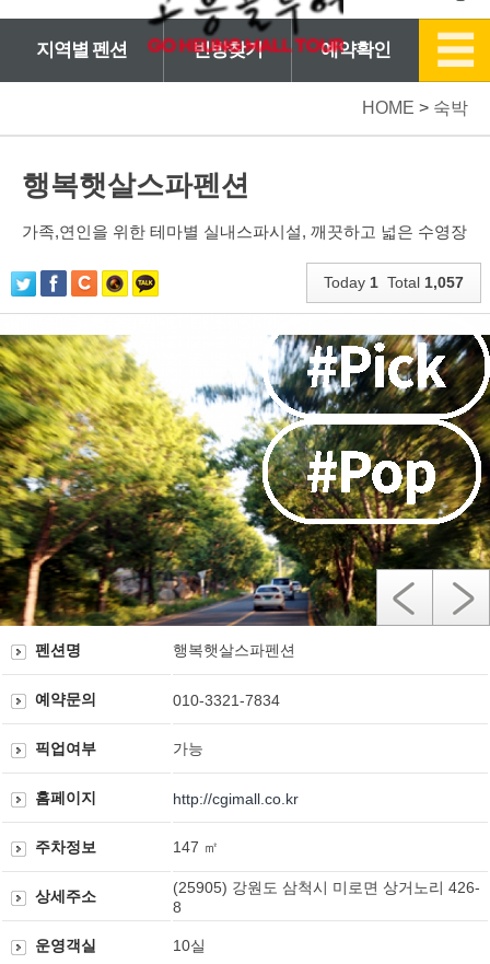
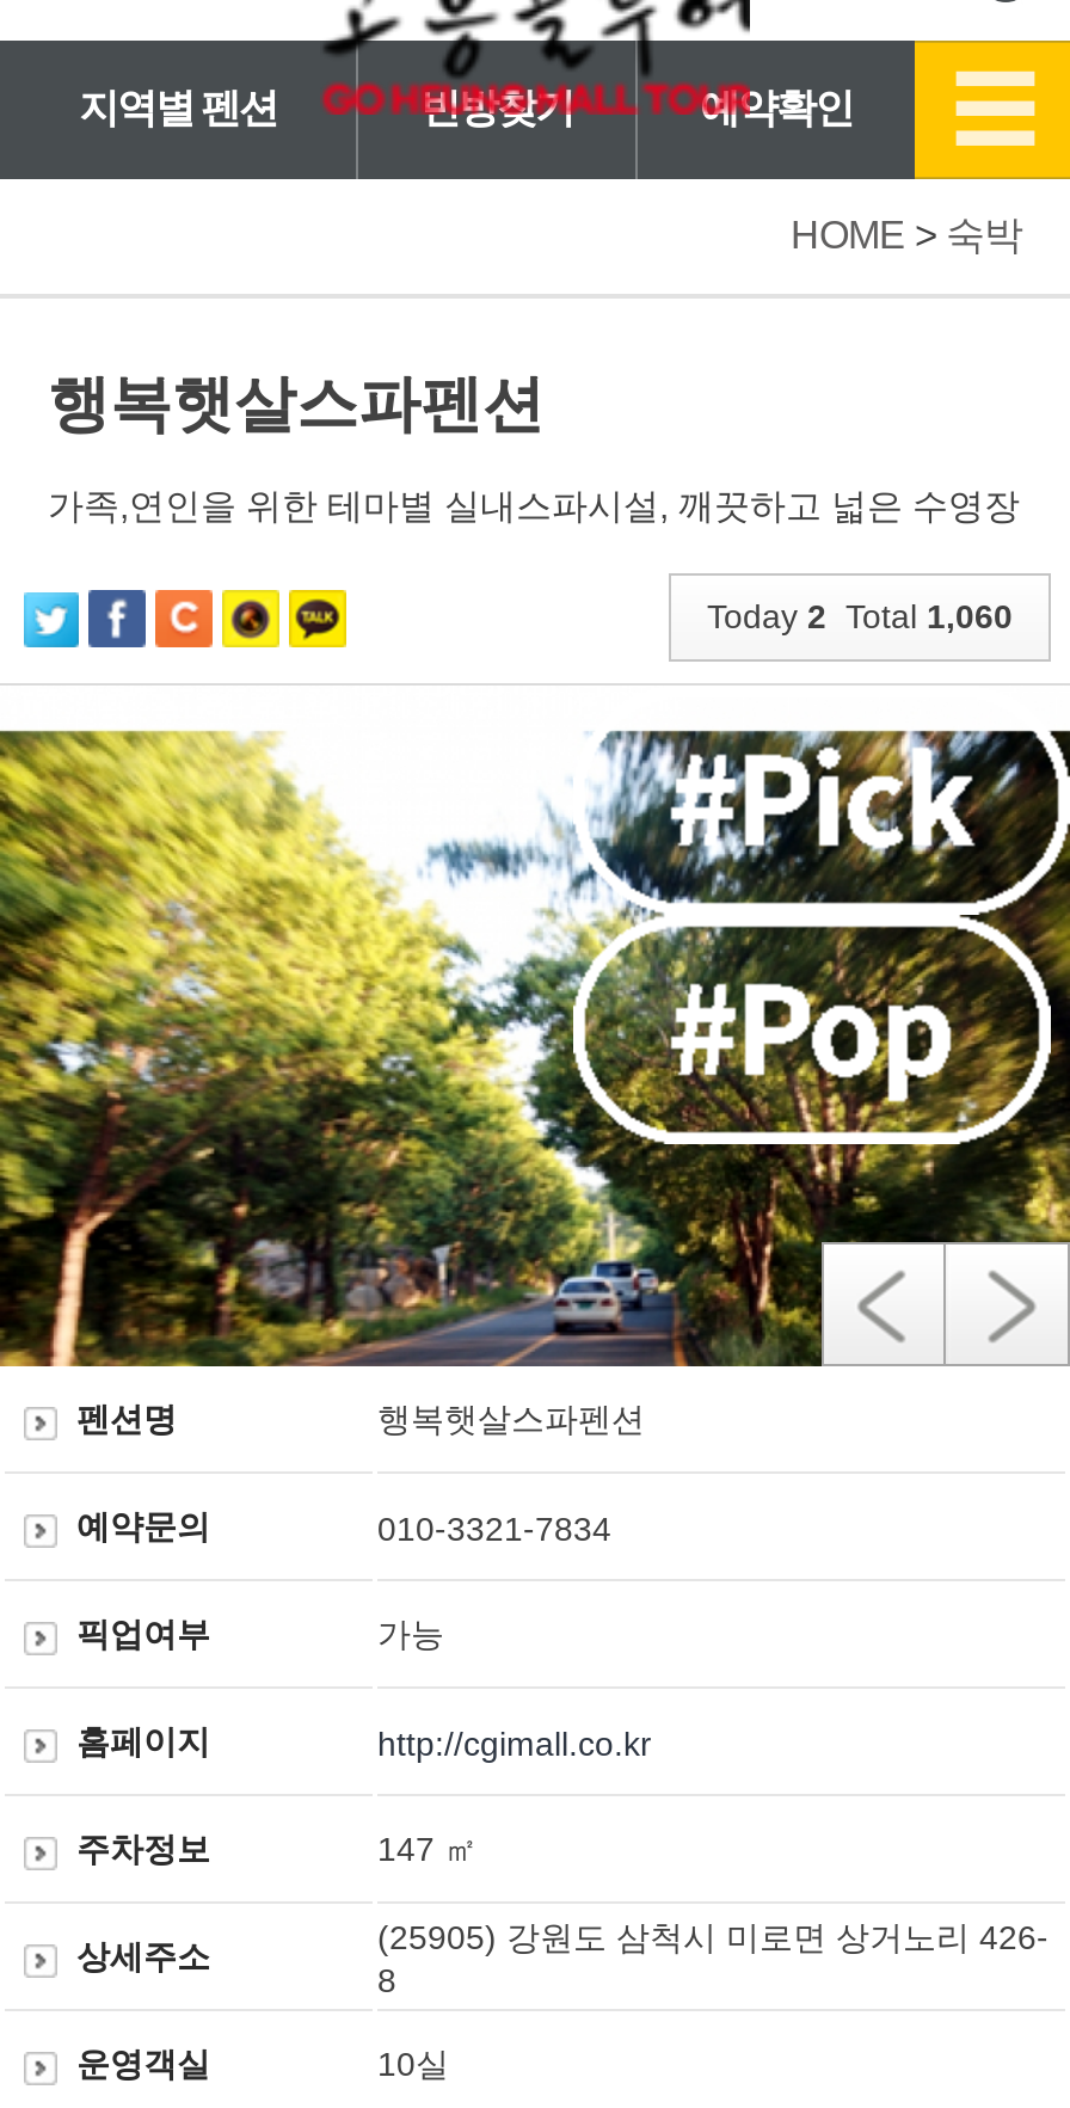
- Today 1 Total 1,057
+ Today 2 Total 1,060
